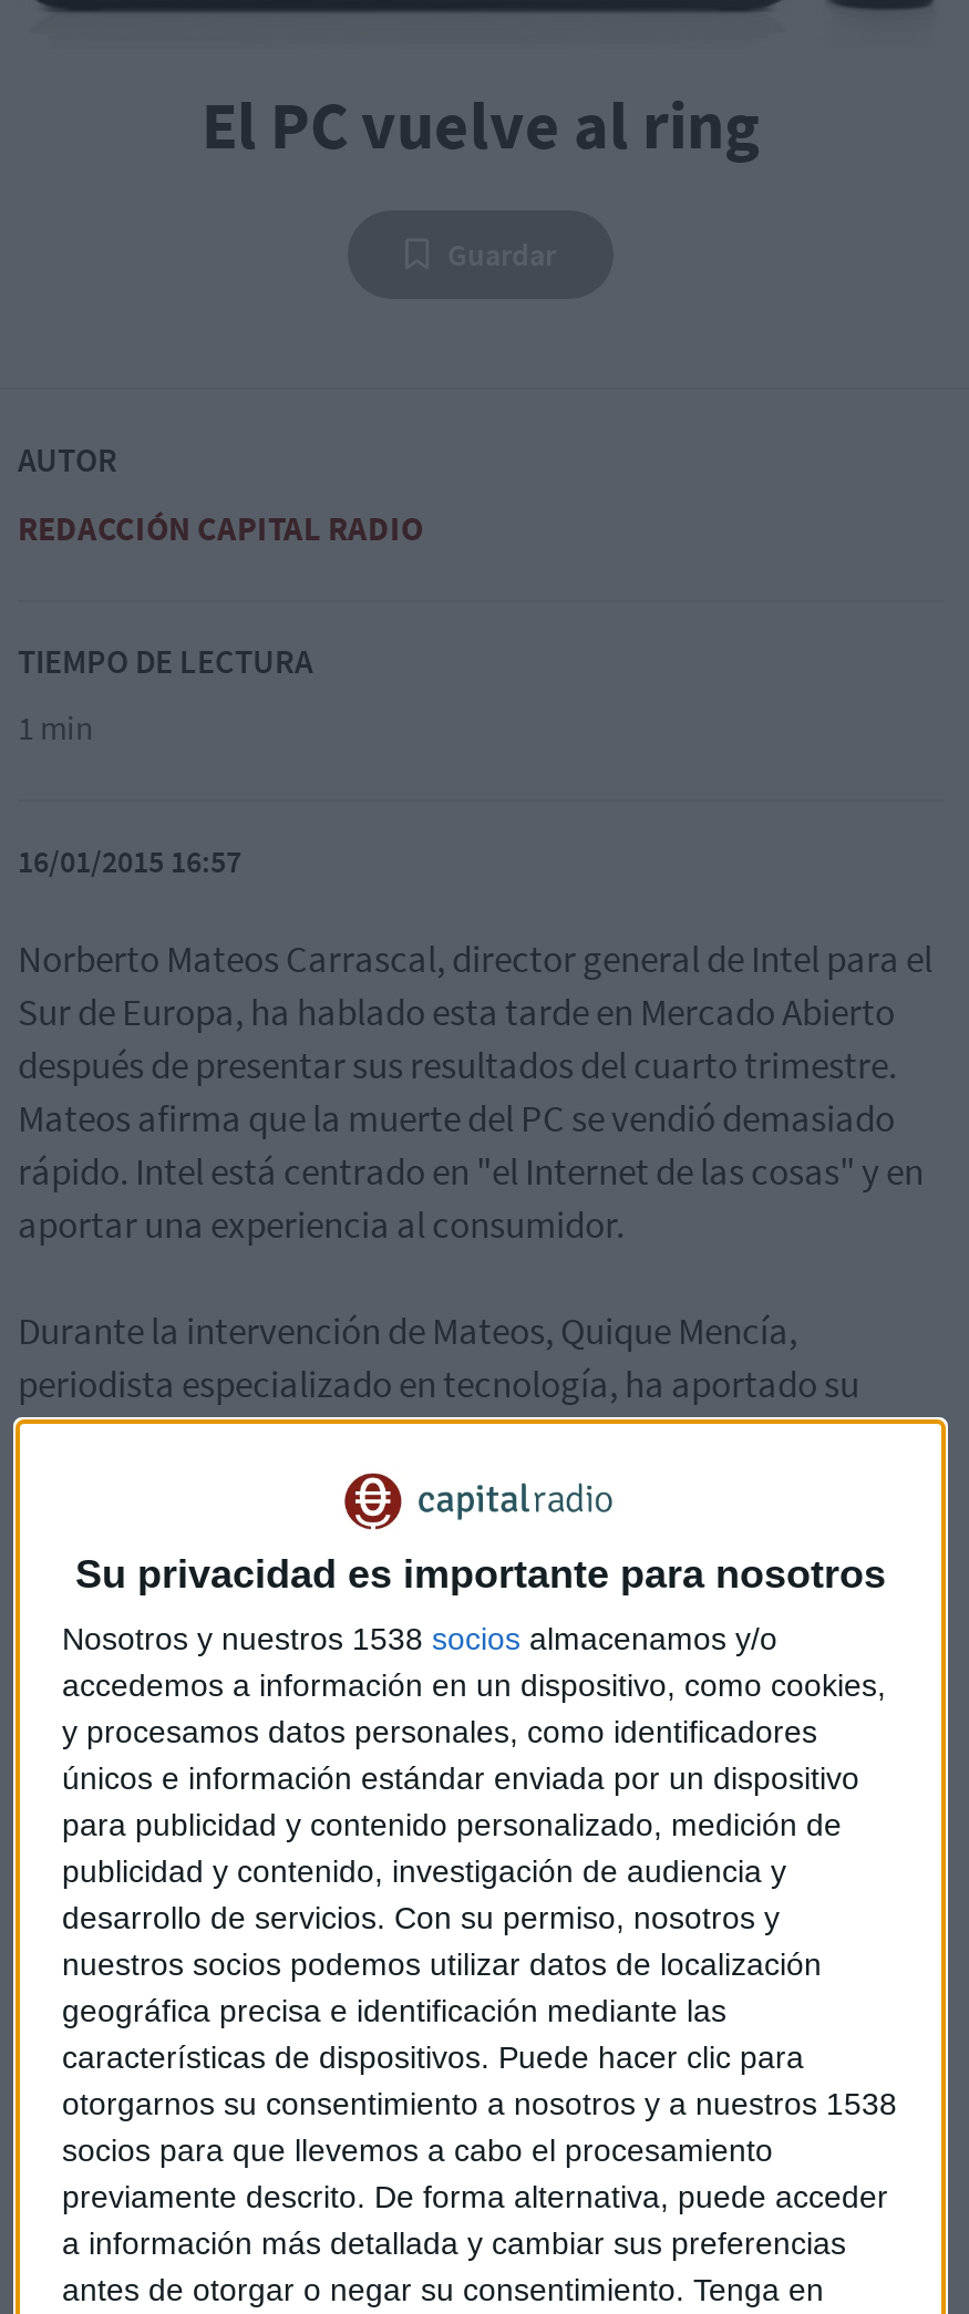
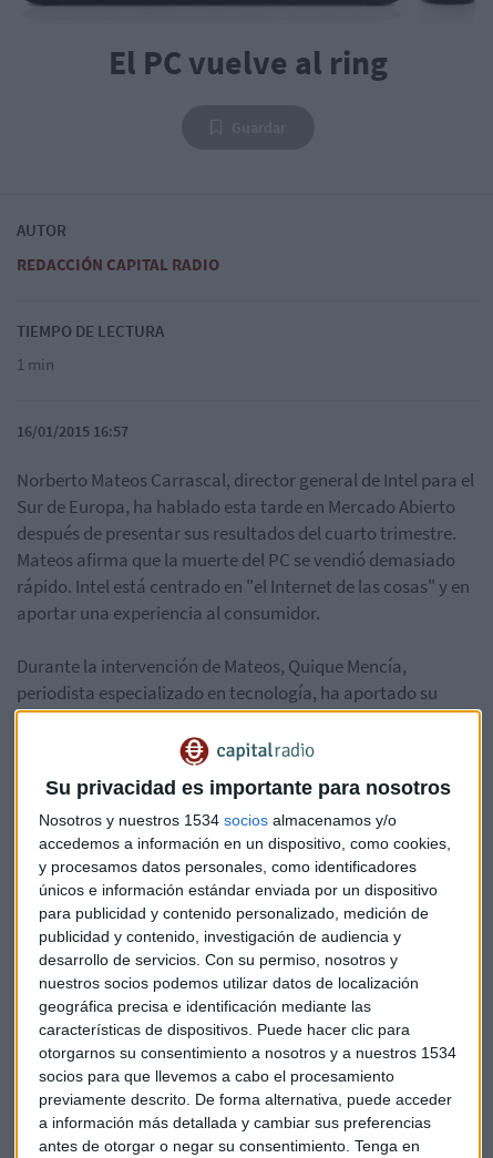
- Nosotros y nuestros 1538 socios almacenamos y/o
+ Nosotros y nuestros 1534 socios almacenamos y/o

- otorgarnos su consentimiento a nosotros y a nuestros 1538
+ otorgarnos su consentimiento a nosotros y a nuestros 1534
